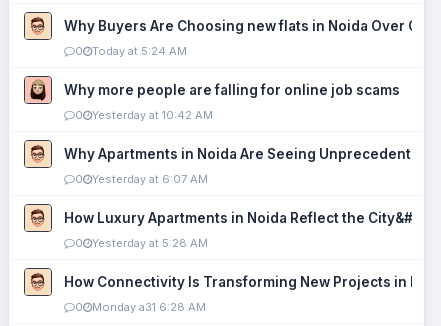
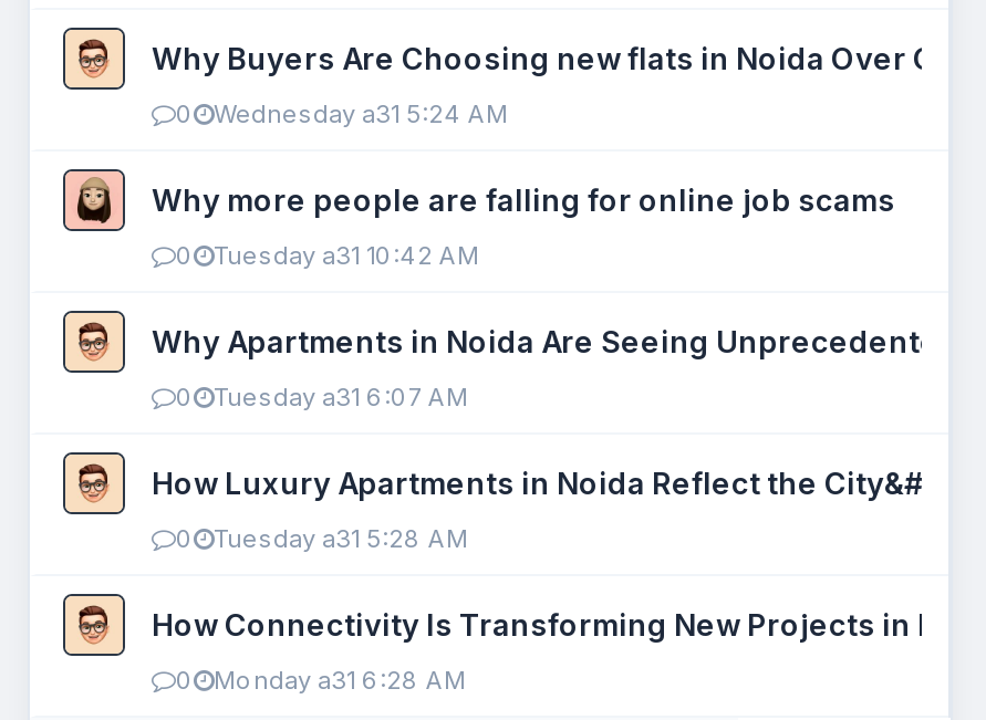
- Today at 5:24 AM
+ Wednesday a31 5:24 AM

- Yesterday at 10:42 AM
+ Tuesday a31 10:42 AM

- Yesterday at 6:07 AM
+ Tuesday a31 6:07 AM

- Yesterday at 5:28 AM
+ Tuesday a31 5:28 AM
